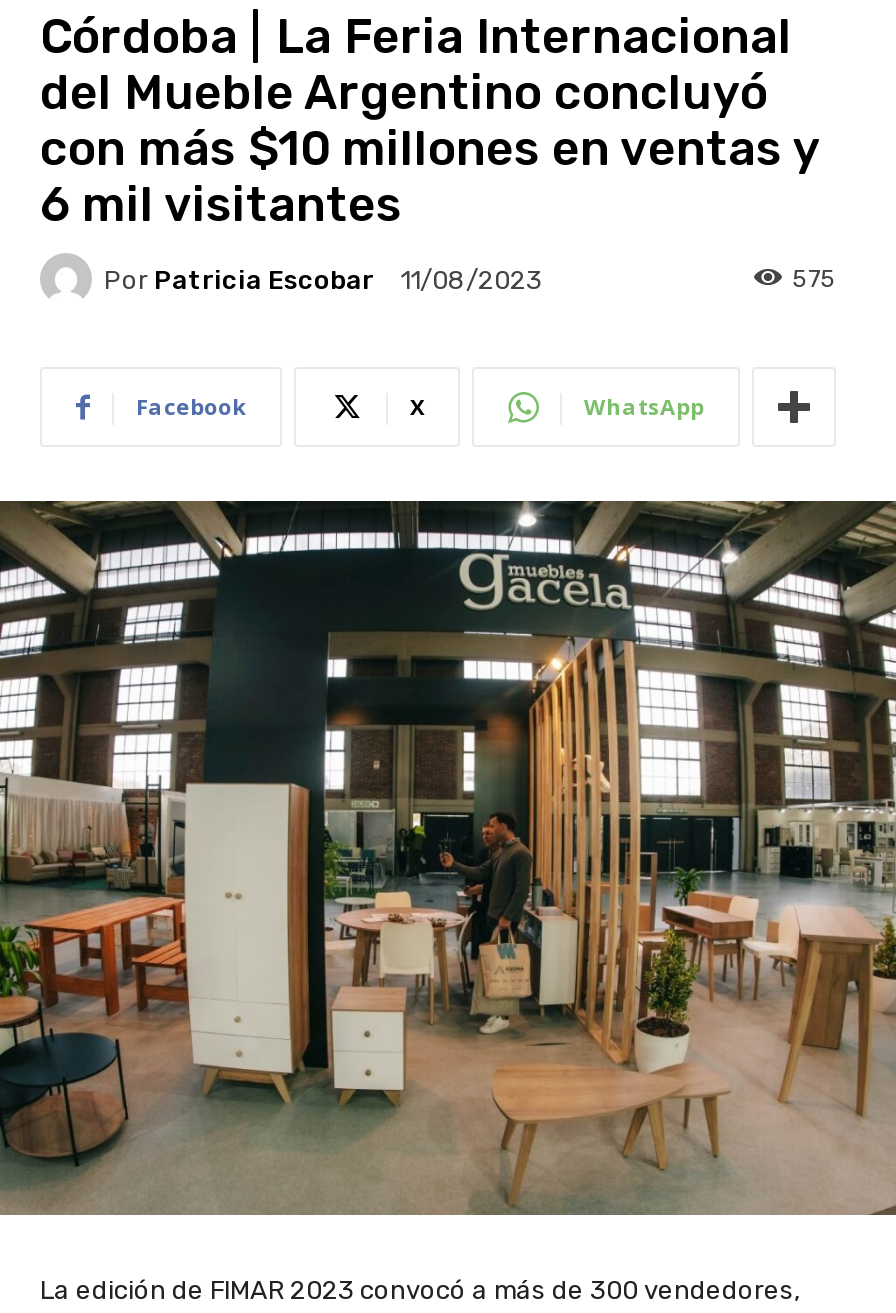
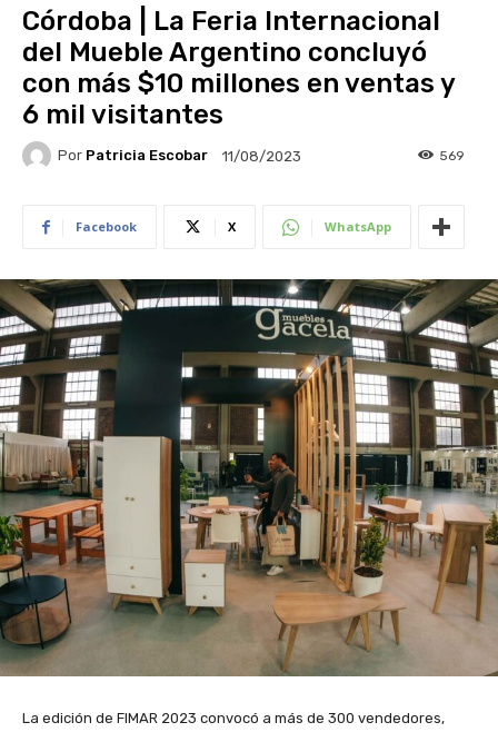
- 575
+ 569
